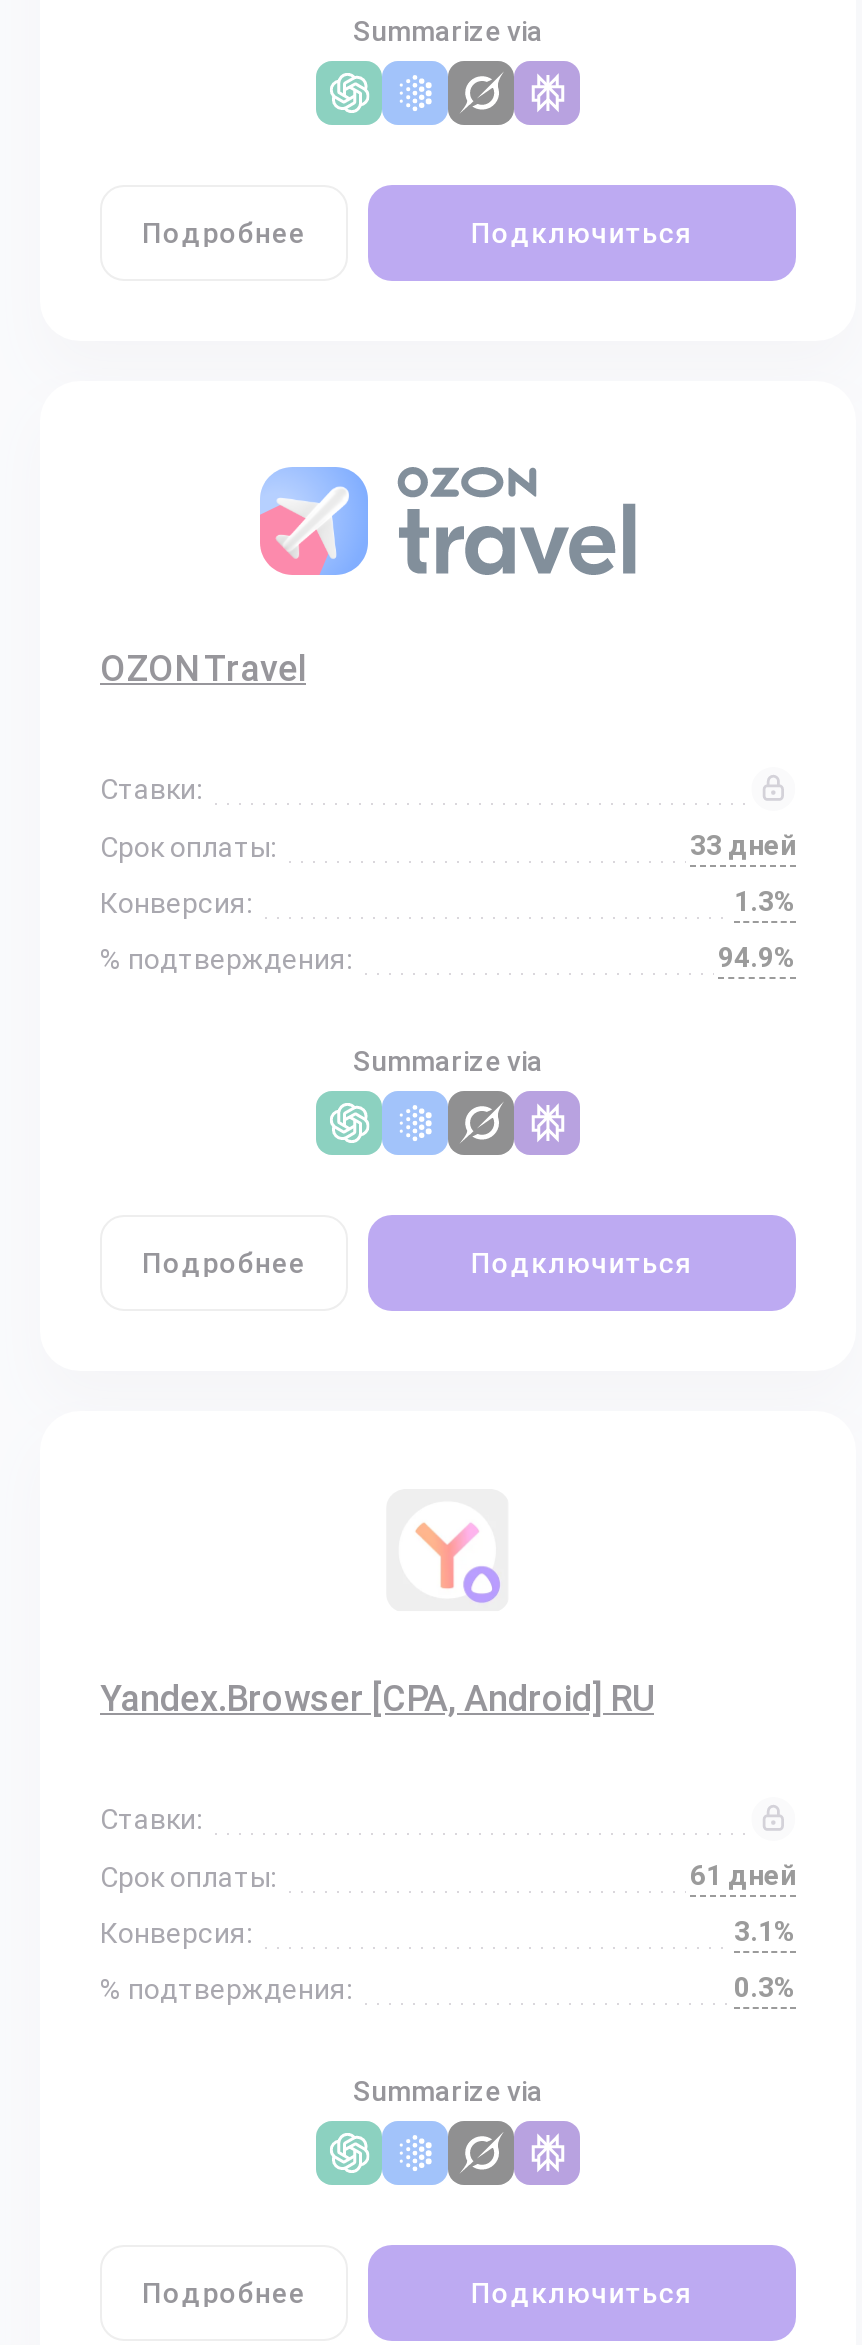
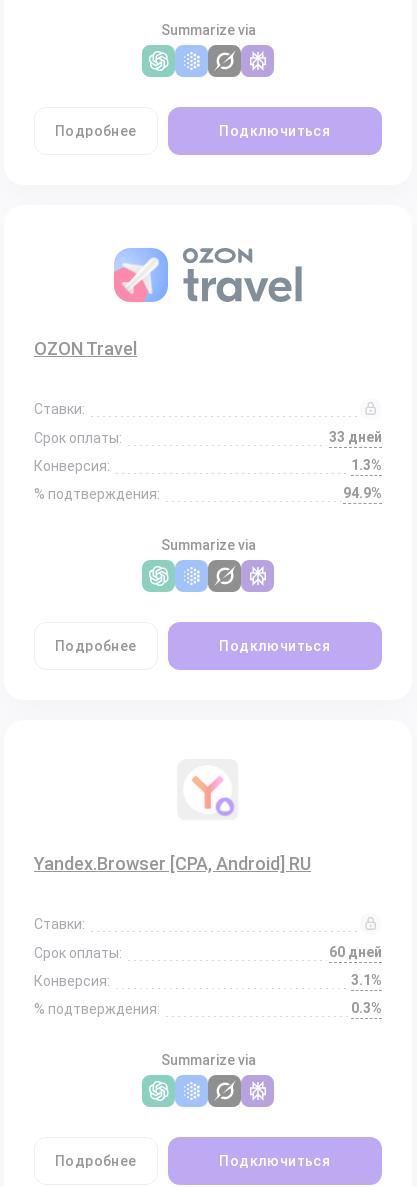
- 61 дней
+ 60 дней
